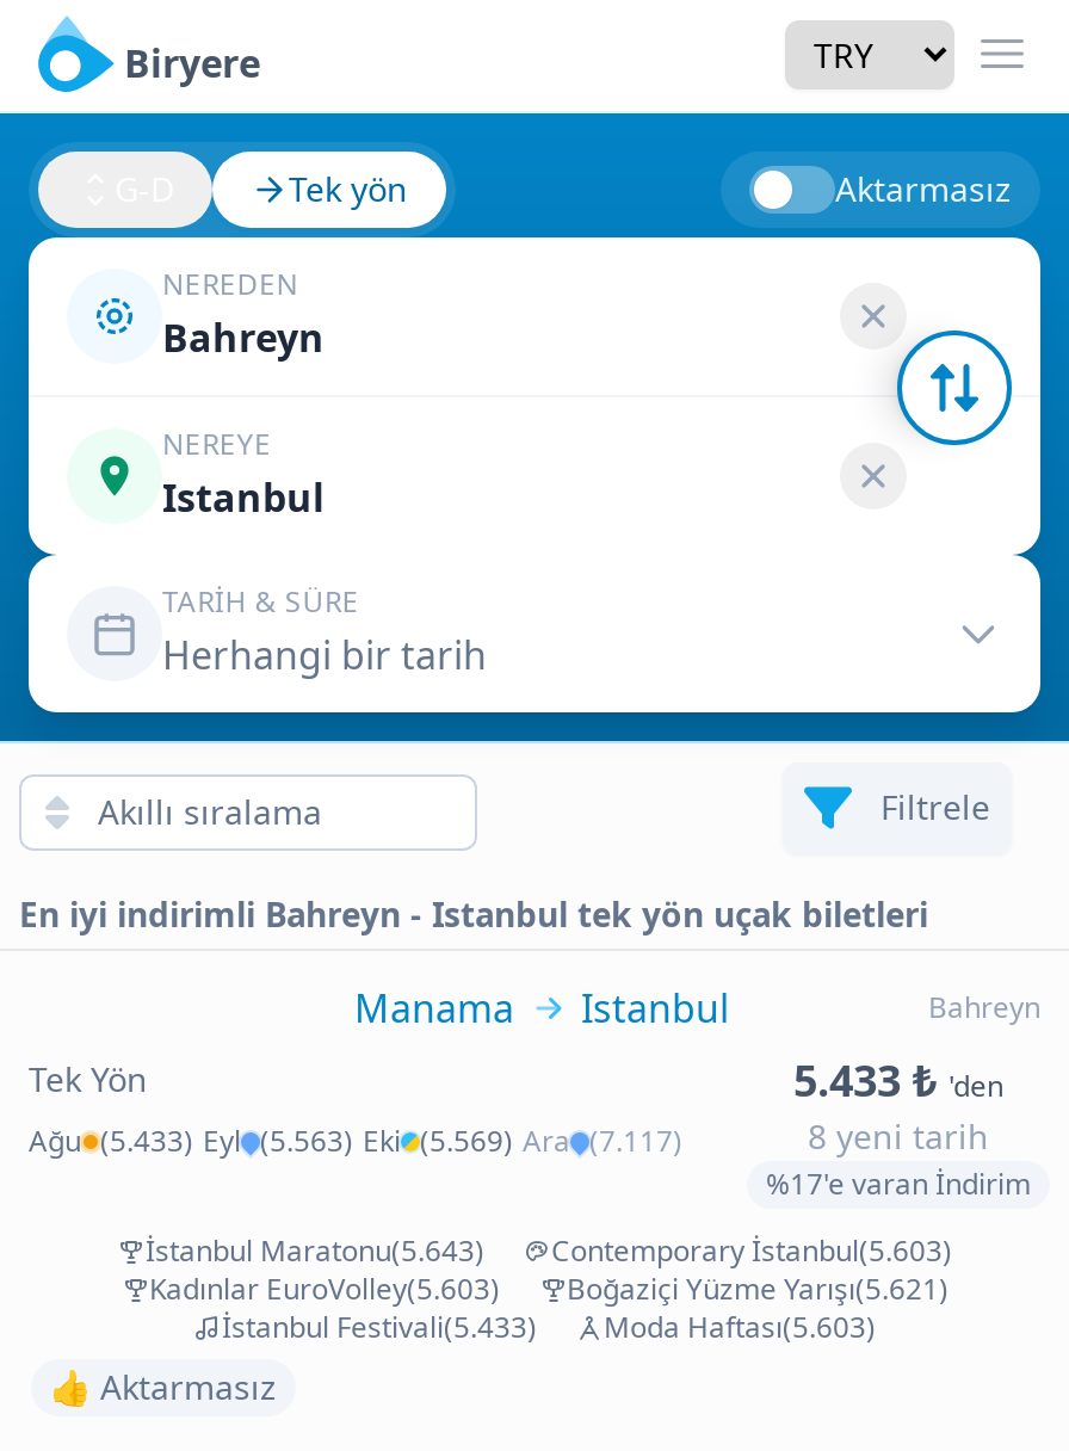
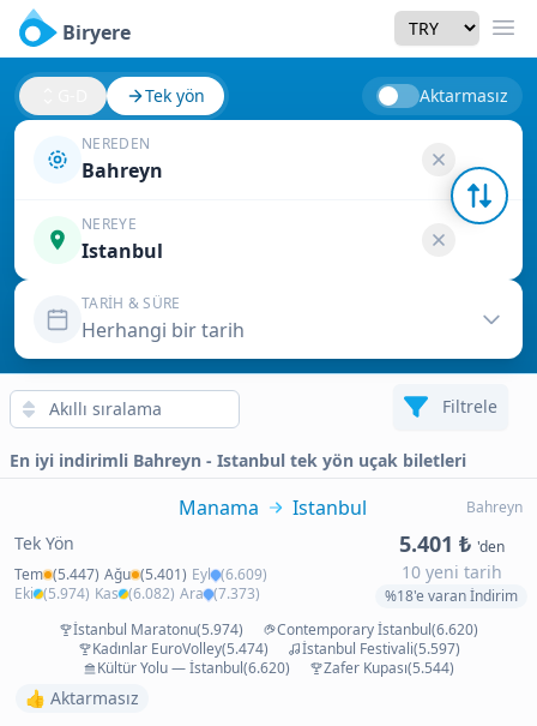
- 5.433 ₺ 'den
- 8 yeni tarih
- %17'e varan İndirim
+ 5.401 ₺ 'den
+ 10 yeni tarih
+ %18'e varan İndirim

- Ağu (5.433) Eyl (5.563) Eki (5.569) Ara (7.117)
+ Tem (5.447) Ağu (5.401) Eyl (6.609)
+ Eki (5.974) Kas (6.082) Ara (7.373)

- İstanbul Maratonu(5.643)
- Contemporary İstanbul(5.603)
- Kadınlar EuroVolley(5.603)
- Boğaziçi Yüzme Yarışı(5.621)
- İstanbul Festivali(5.433)
- Moda Haftası(5.603)
+ İstanbul Maratonu(5.974)
+ Contemporary İstanbul(6.620)
+ Kadınlar EuroVolley(5.474)
+ İstanbul Festivali(5.597)
+ Kültür Yolu — İstanbul(6.620)
+ Zafer Kupası(5.544)
